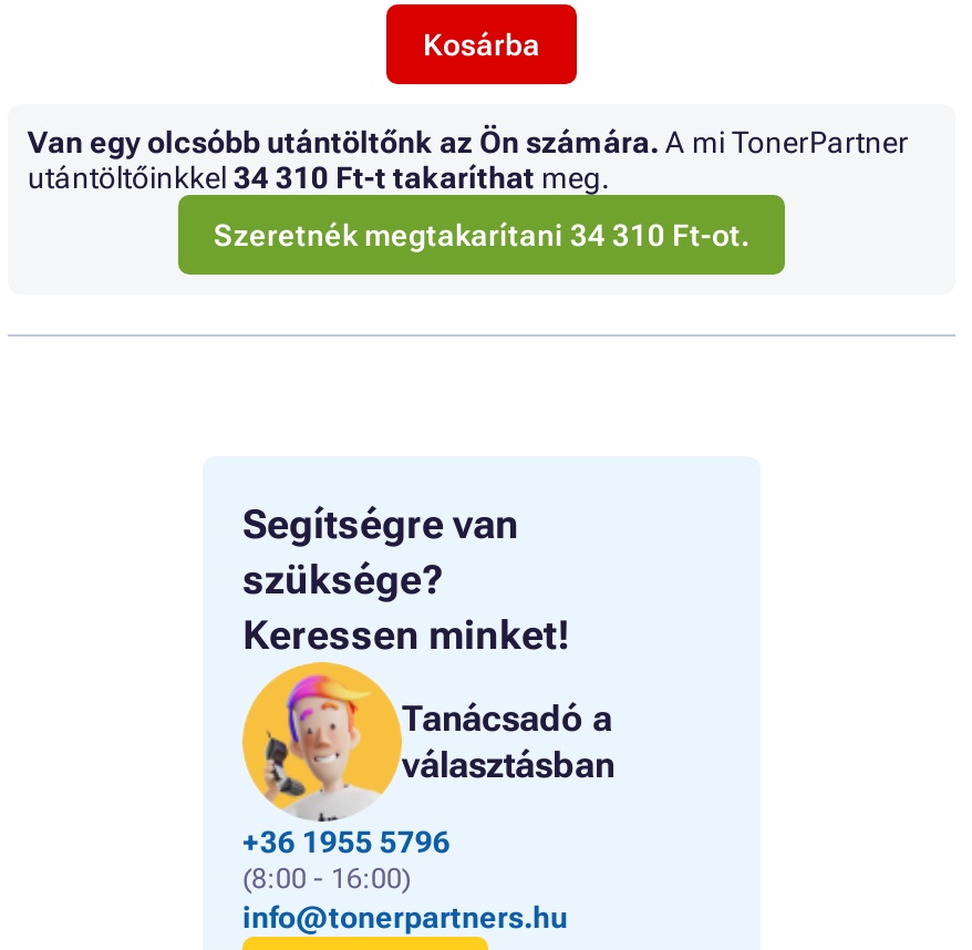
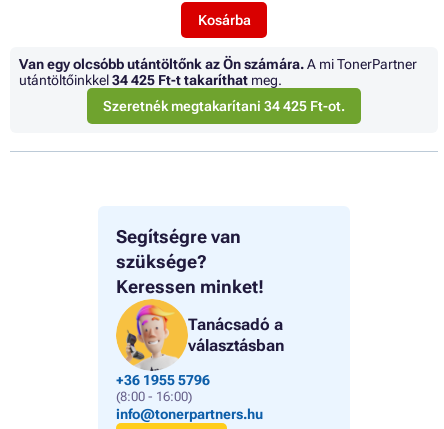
- utántöltőinkkel 34 310 Ft-t takaríthat meg.
+ utántöltőinkkel 34 425 Ft-t takaríthat meg.

- Szeretnék megtakarítani 34 310 Ft-ot.
+ Szeretnék megtakarítani 34 425 Ft-ot.
